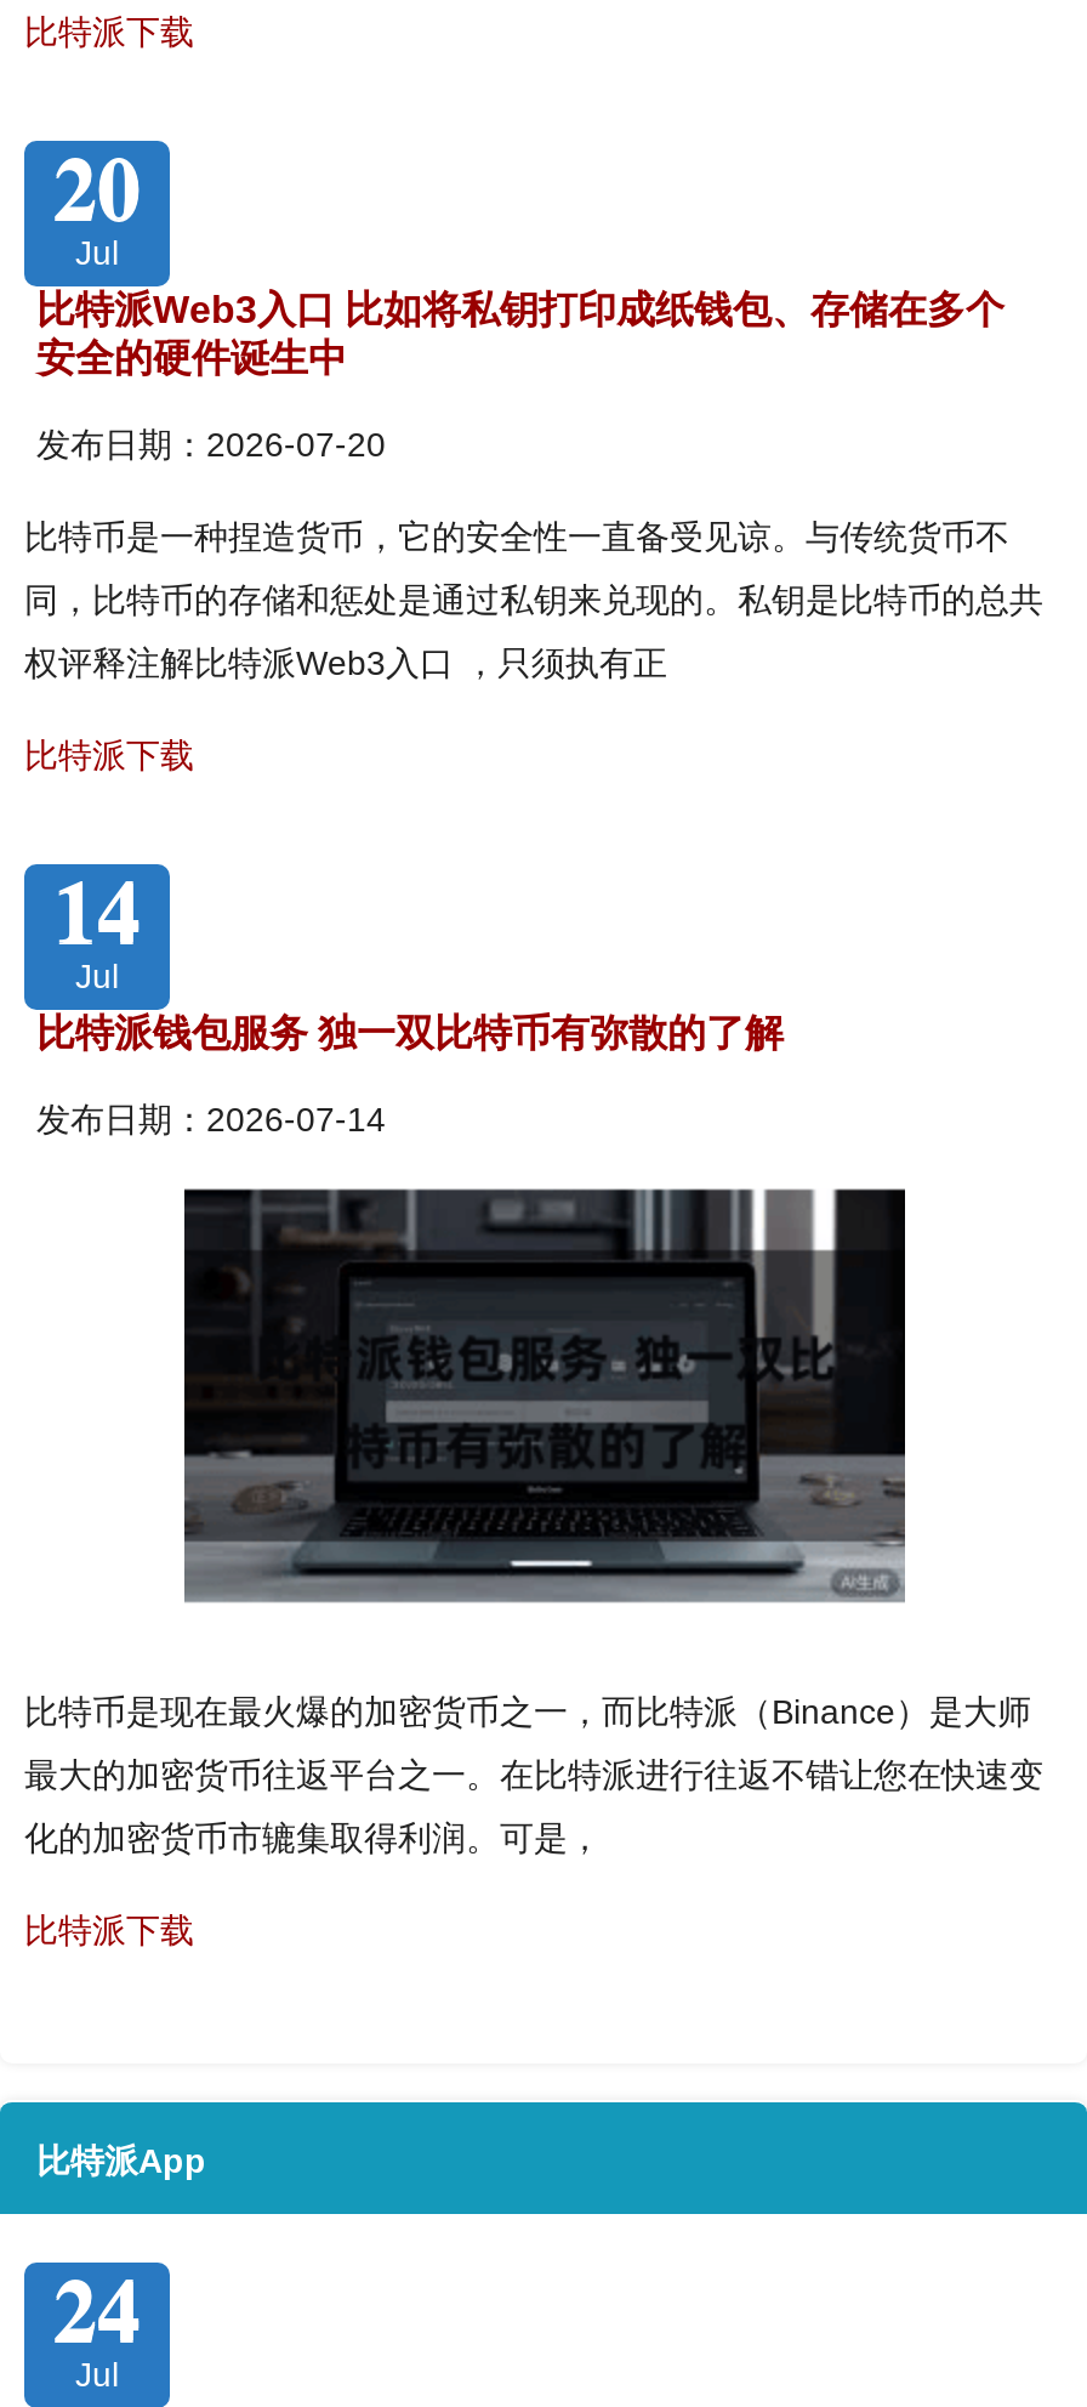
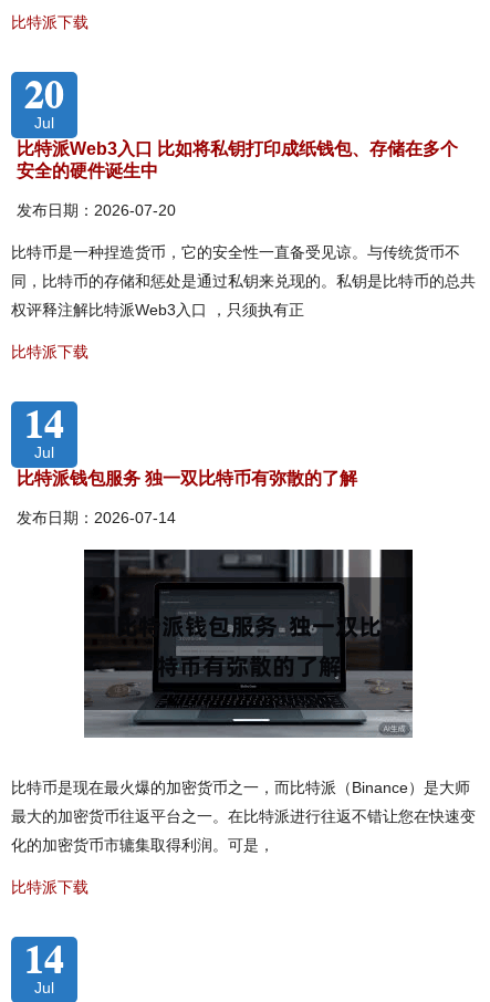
- 比特派App
- 24
+ 14
